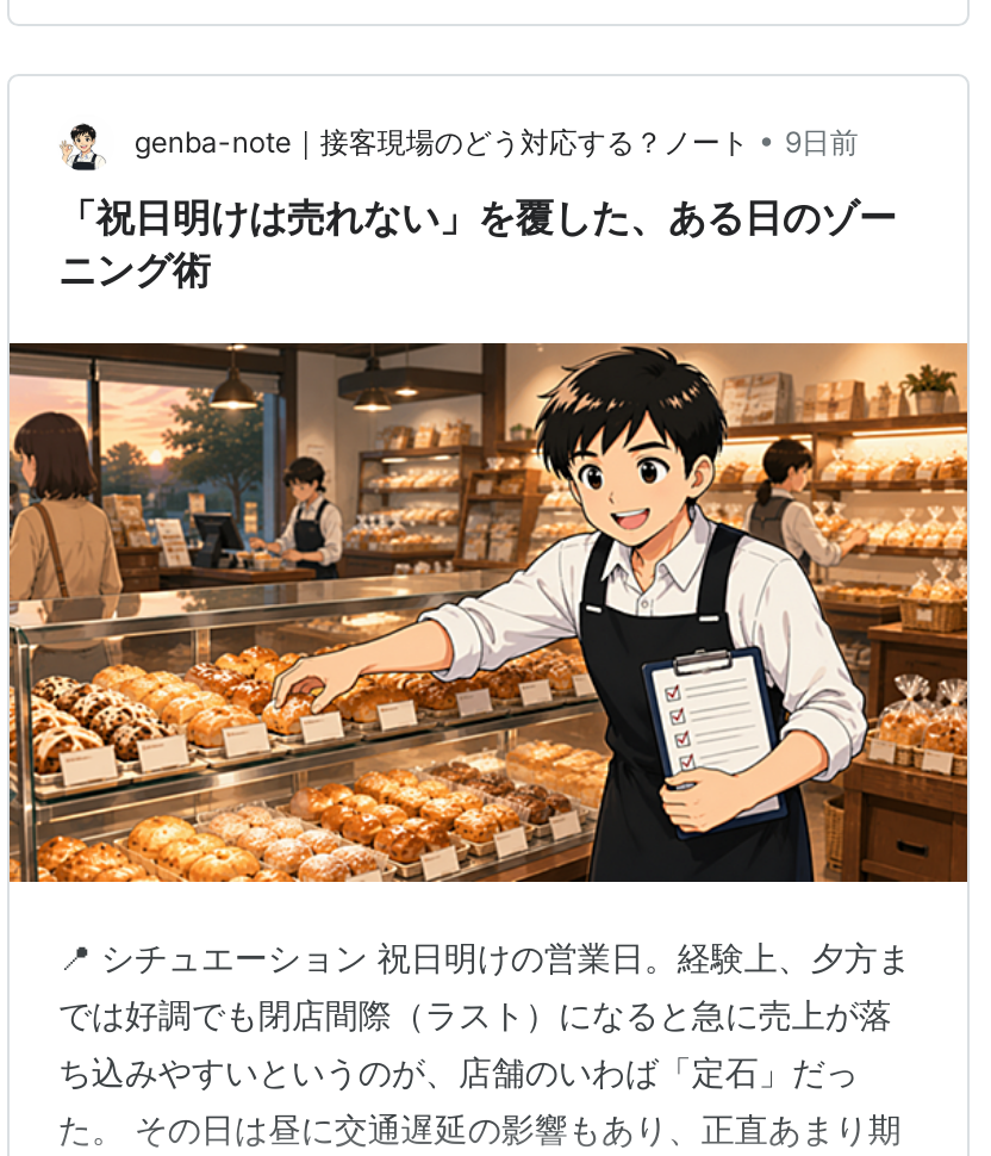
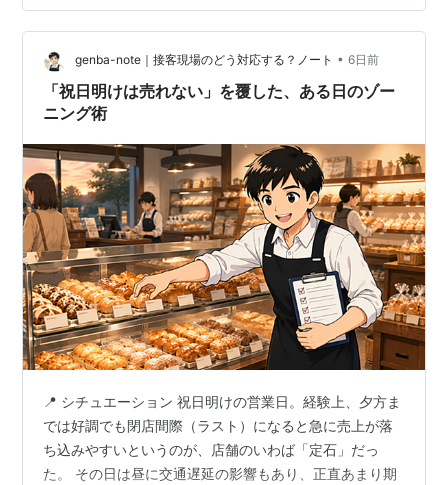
- genba-note｜接客現場のどう対応する？ノート • 9日前
+ genba-note｜接客現場のどう対応する？ノート • 6日前
